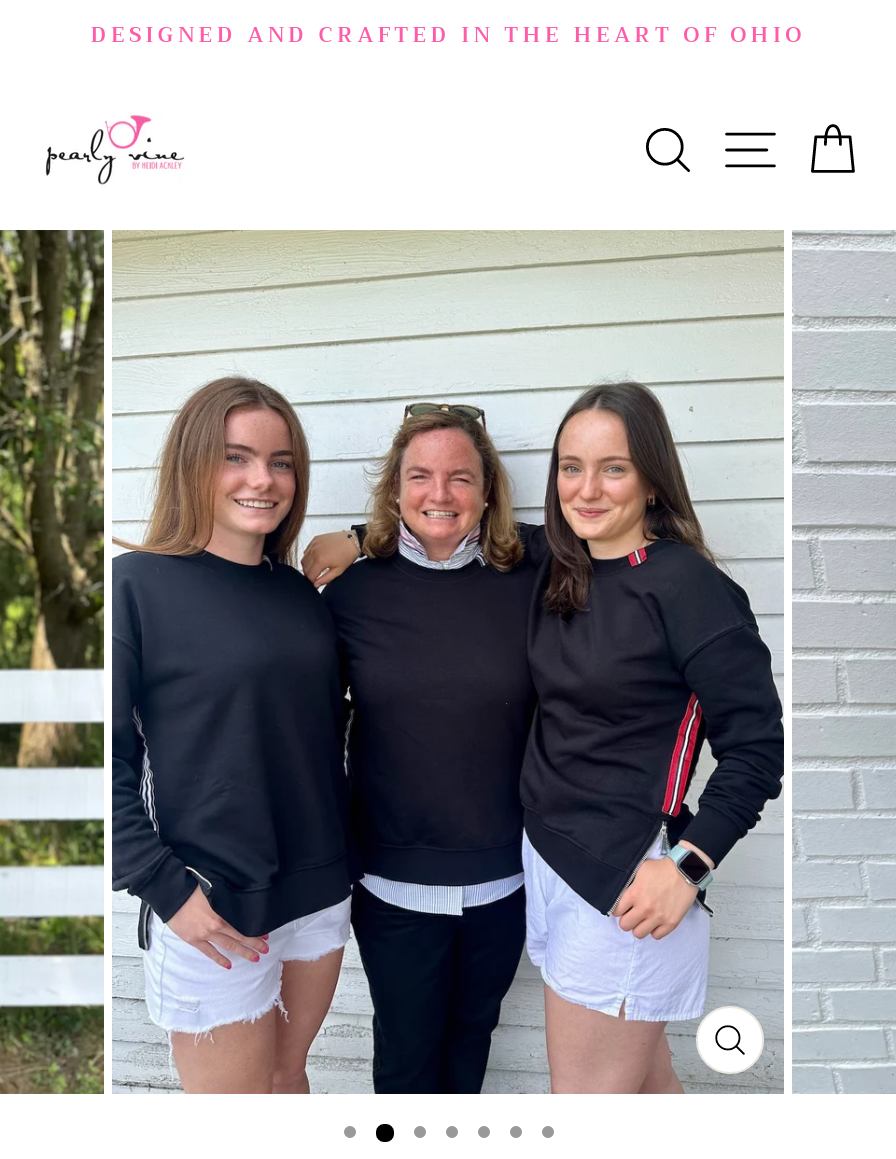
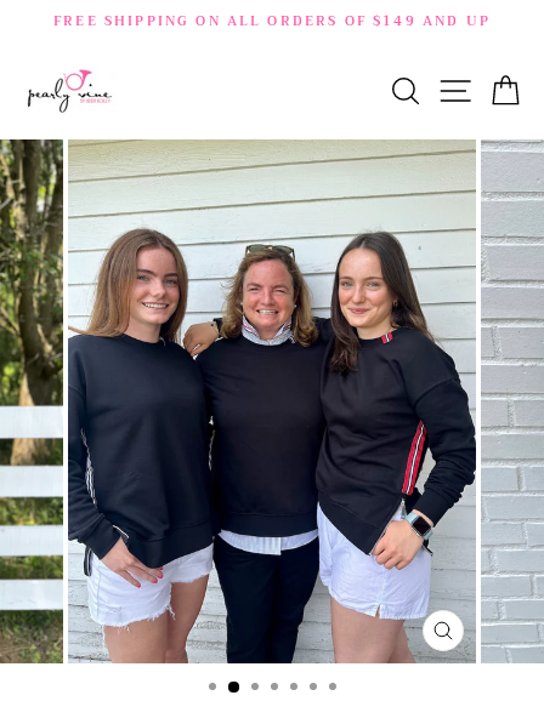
- DESIGNED AND CRAFTED IN THE HEART OF OHIO
+ FREE SHIPPING ON ALL ORDERS OF $149 AND UP
